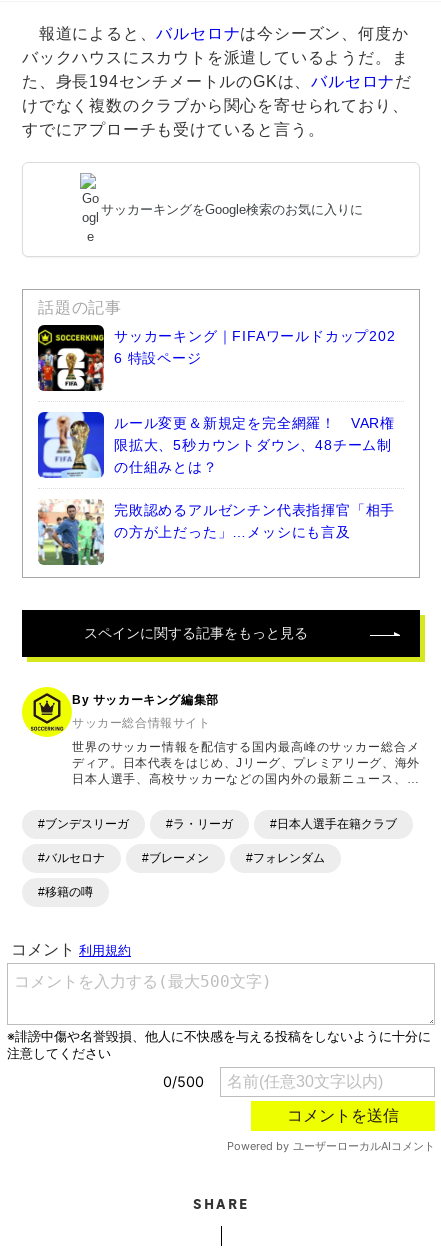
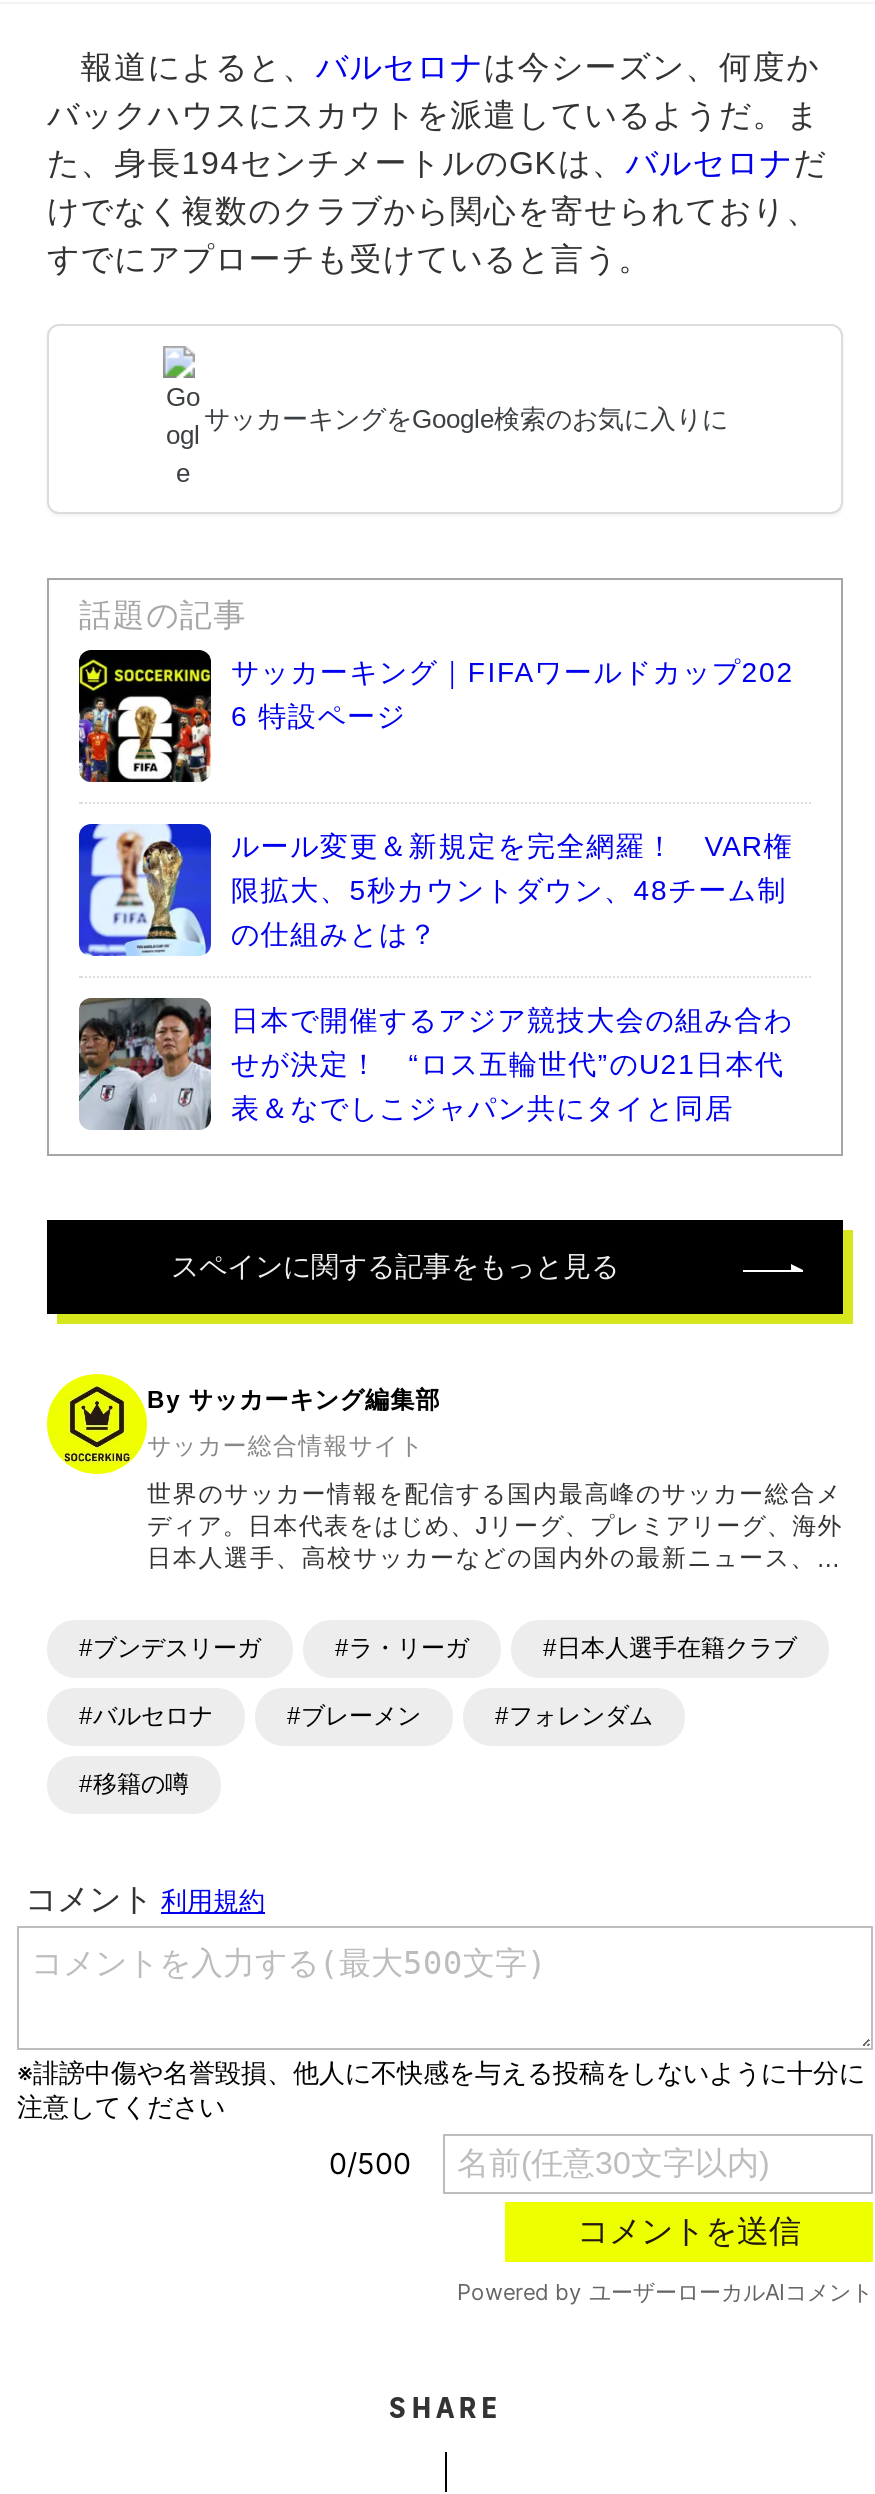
- [image]
- 完敗認めるアルゼンチン代表指揮官「相手
- の方が上だった」…メッシにも言及
+ [image]
+ 日本で開催するアジア競技大会の組み合わ
+ せが決定！ “ロス五輪世代”のU21日本代
+ 表＆なでしこジャパン共にタイと同居
